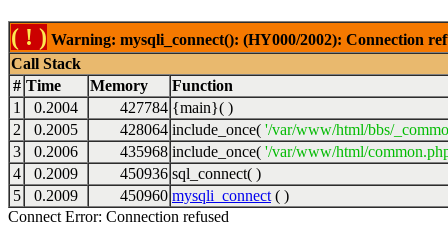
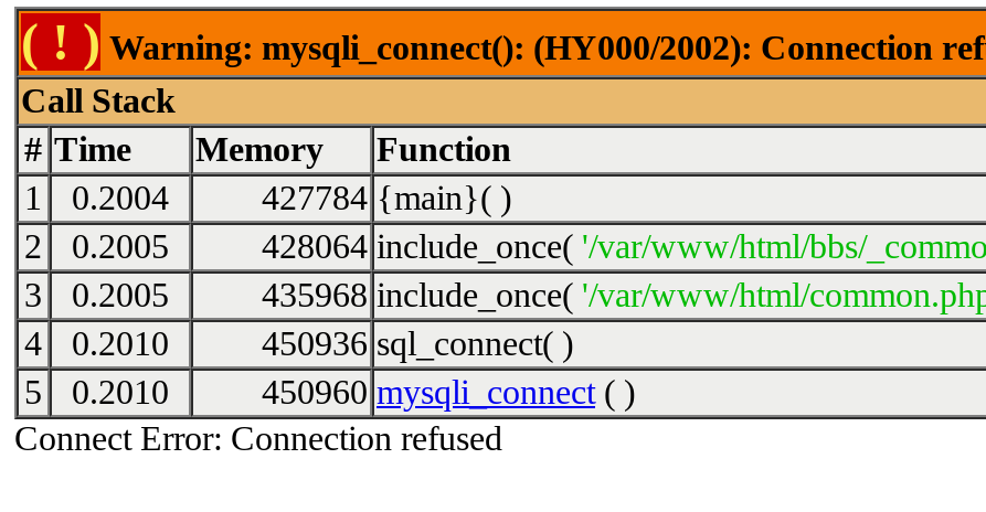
- 3 0.2006
+ 3 0.2005

- 4 0.2009
+ 4 0.2010

- 5 0.2009
+ 5 0.2010
